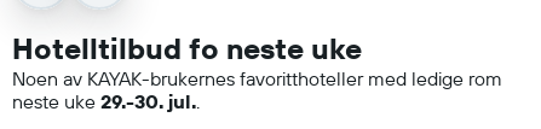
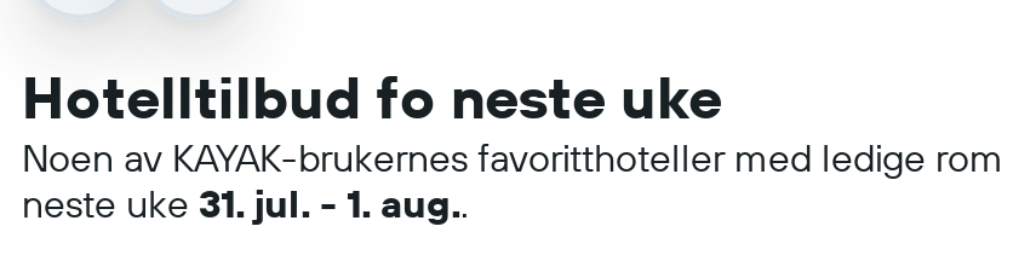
- neste uke 29.-30. jul..
+ neste uke 31. jul. - 1. aug..
